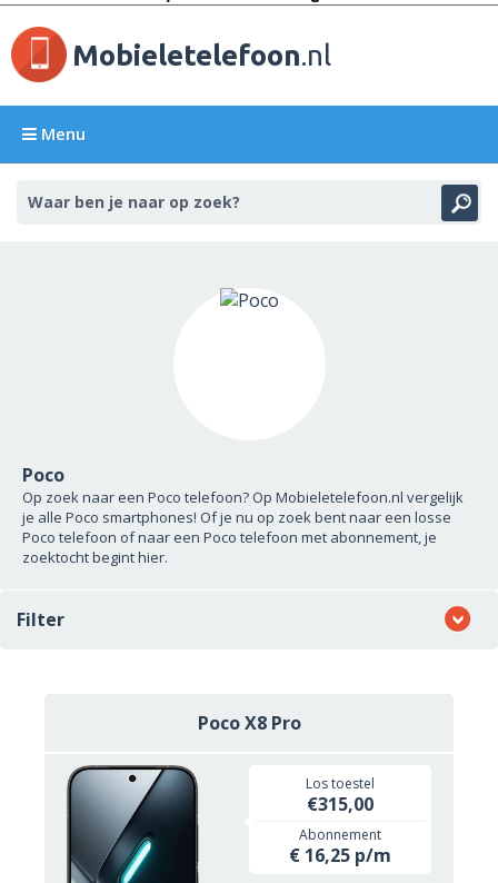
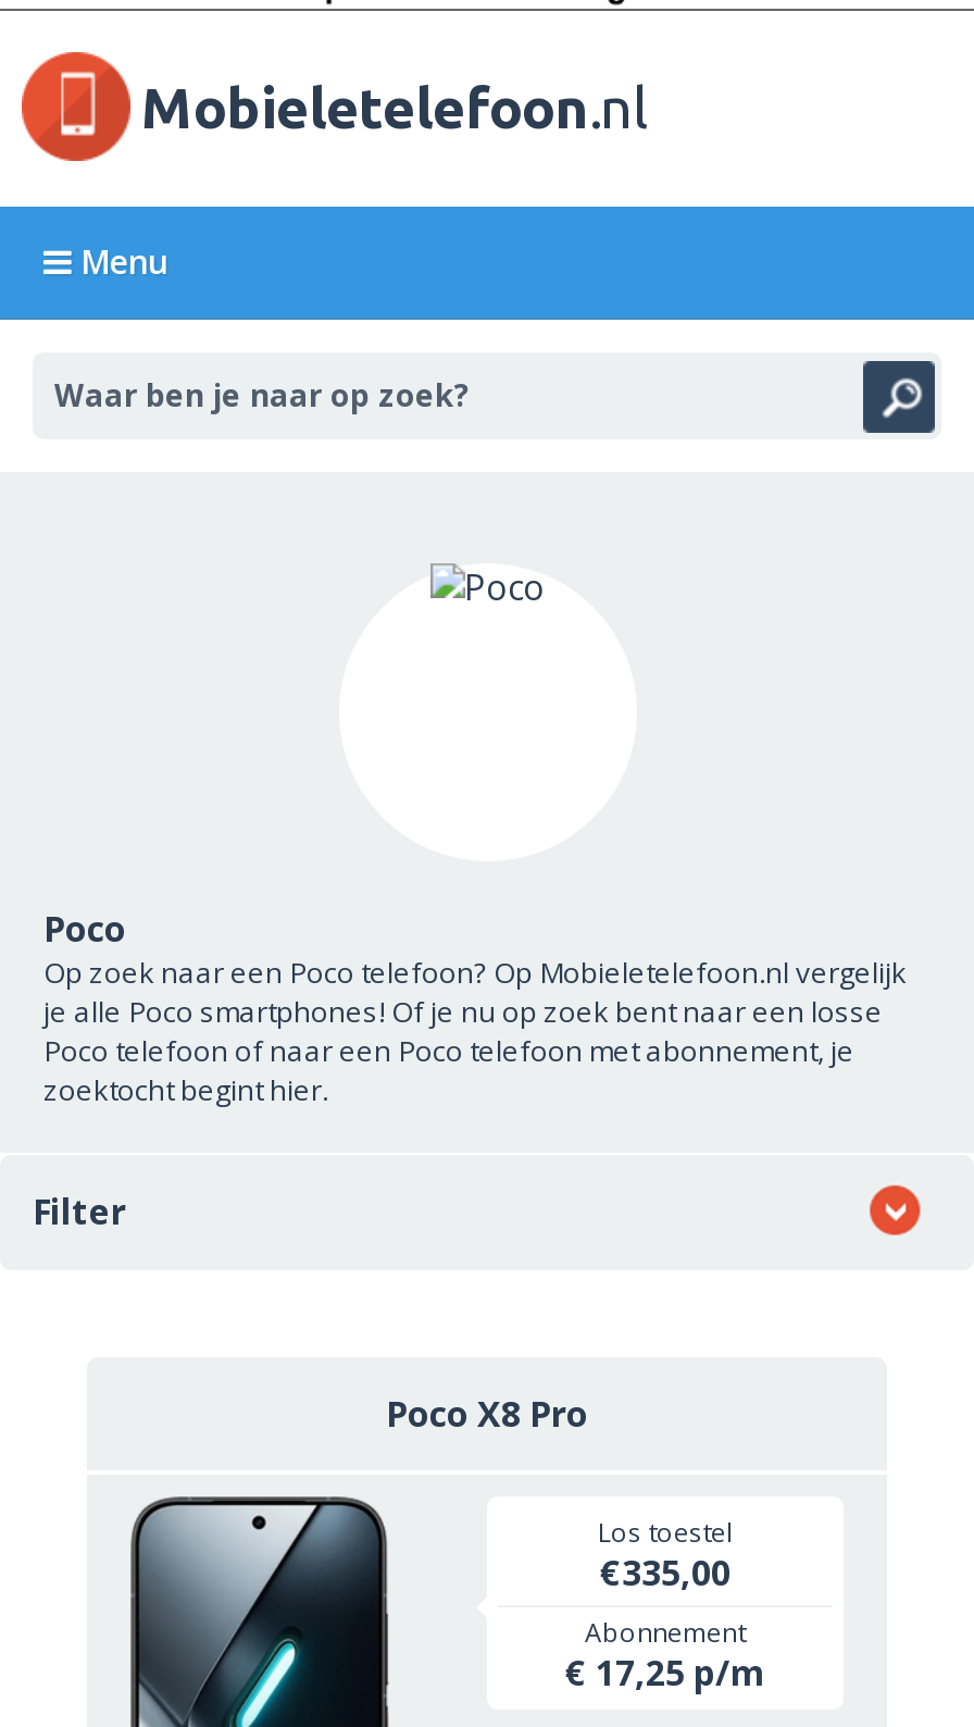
- €315,00
+ €335,00

- € 16,25 p/m
+ € 17,25 p/m
